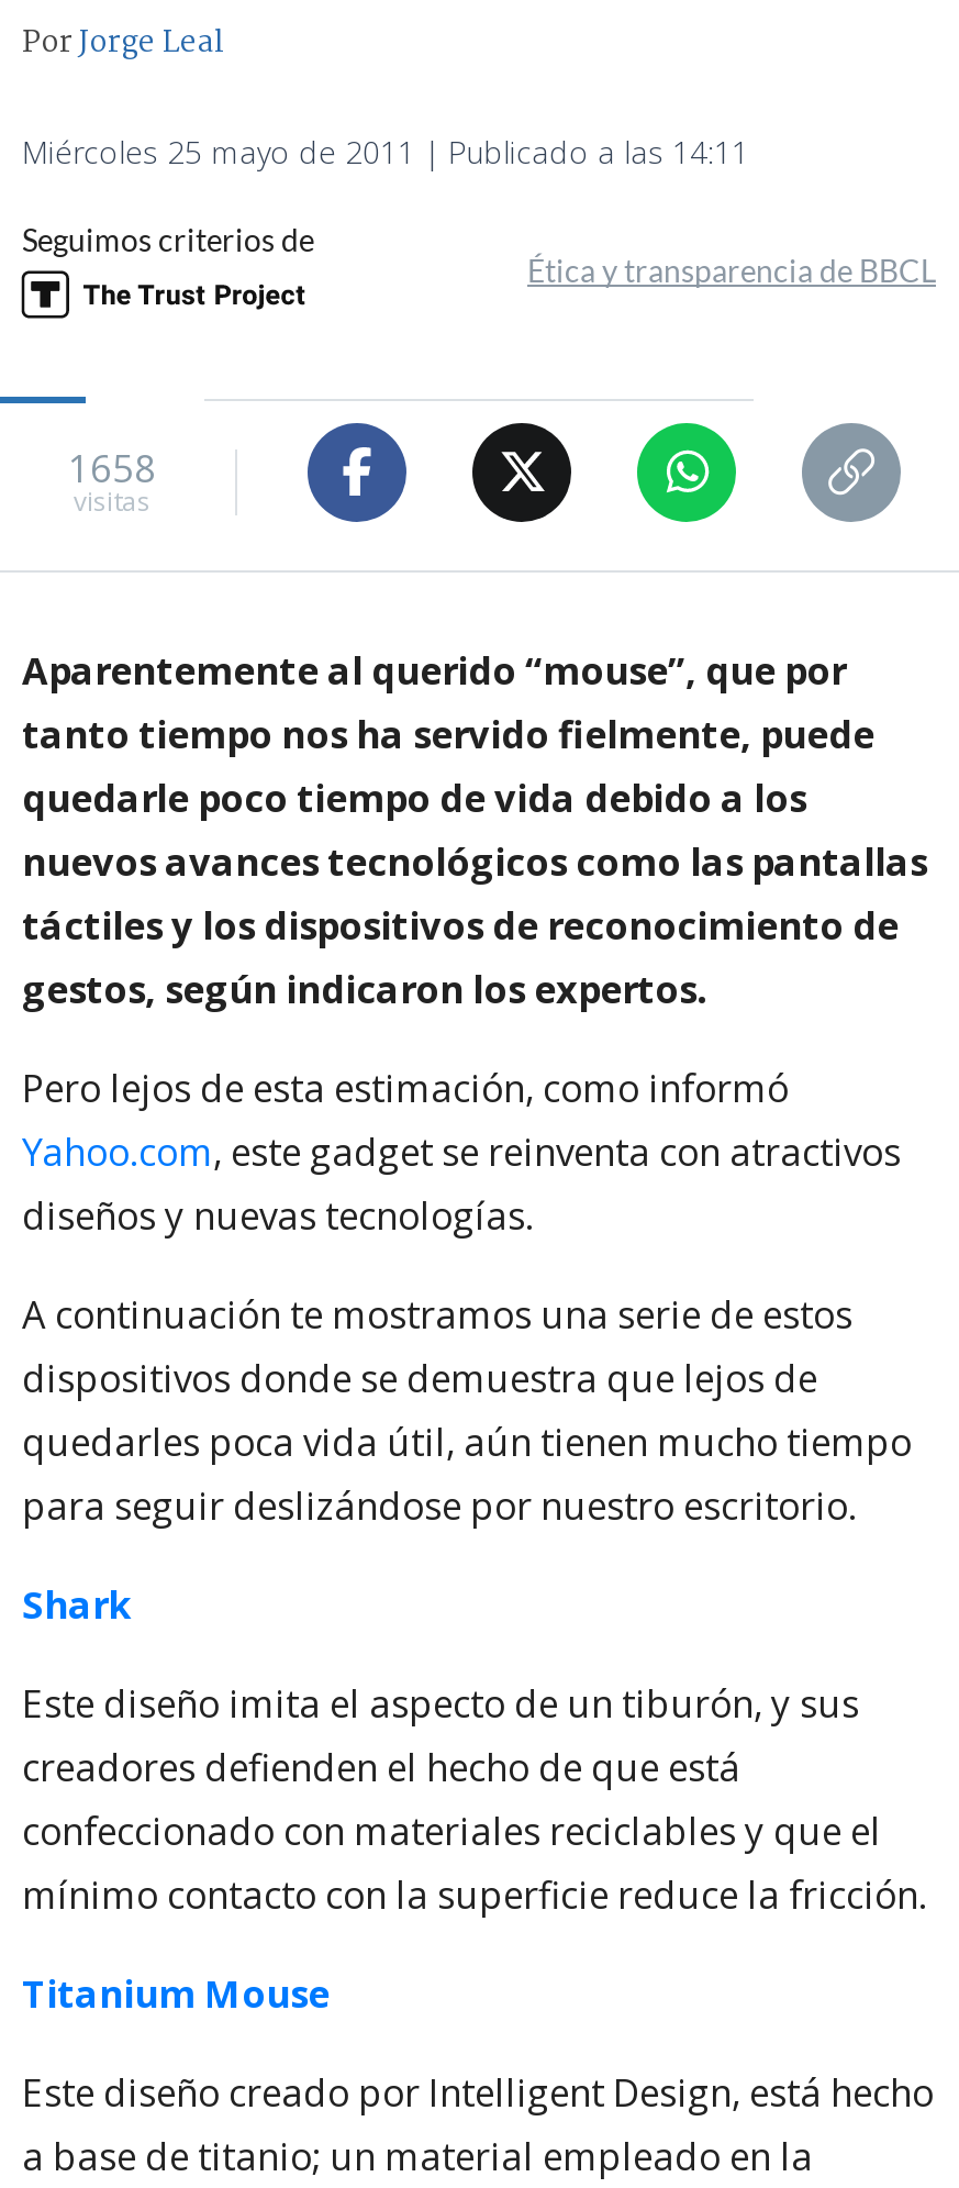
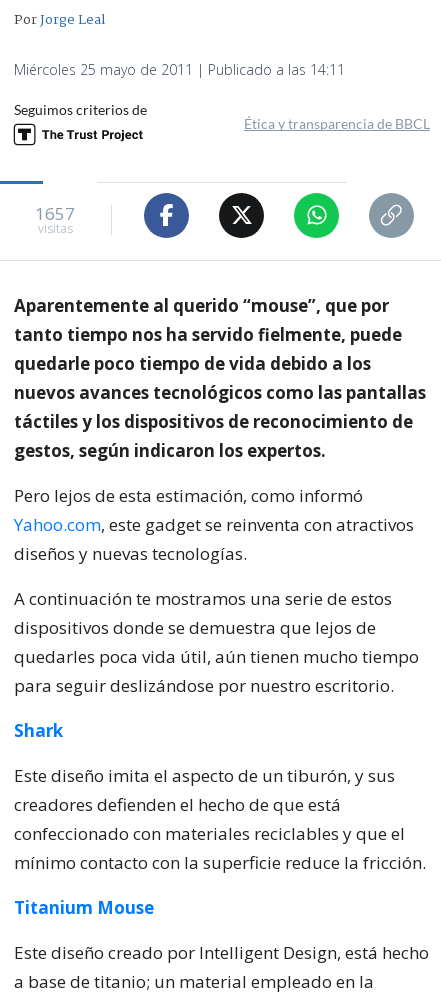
- 1658
+ 1657
